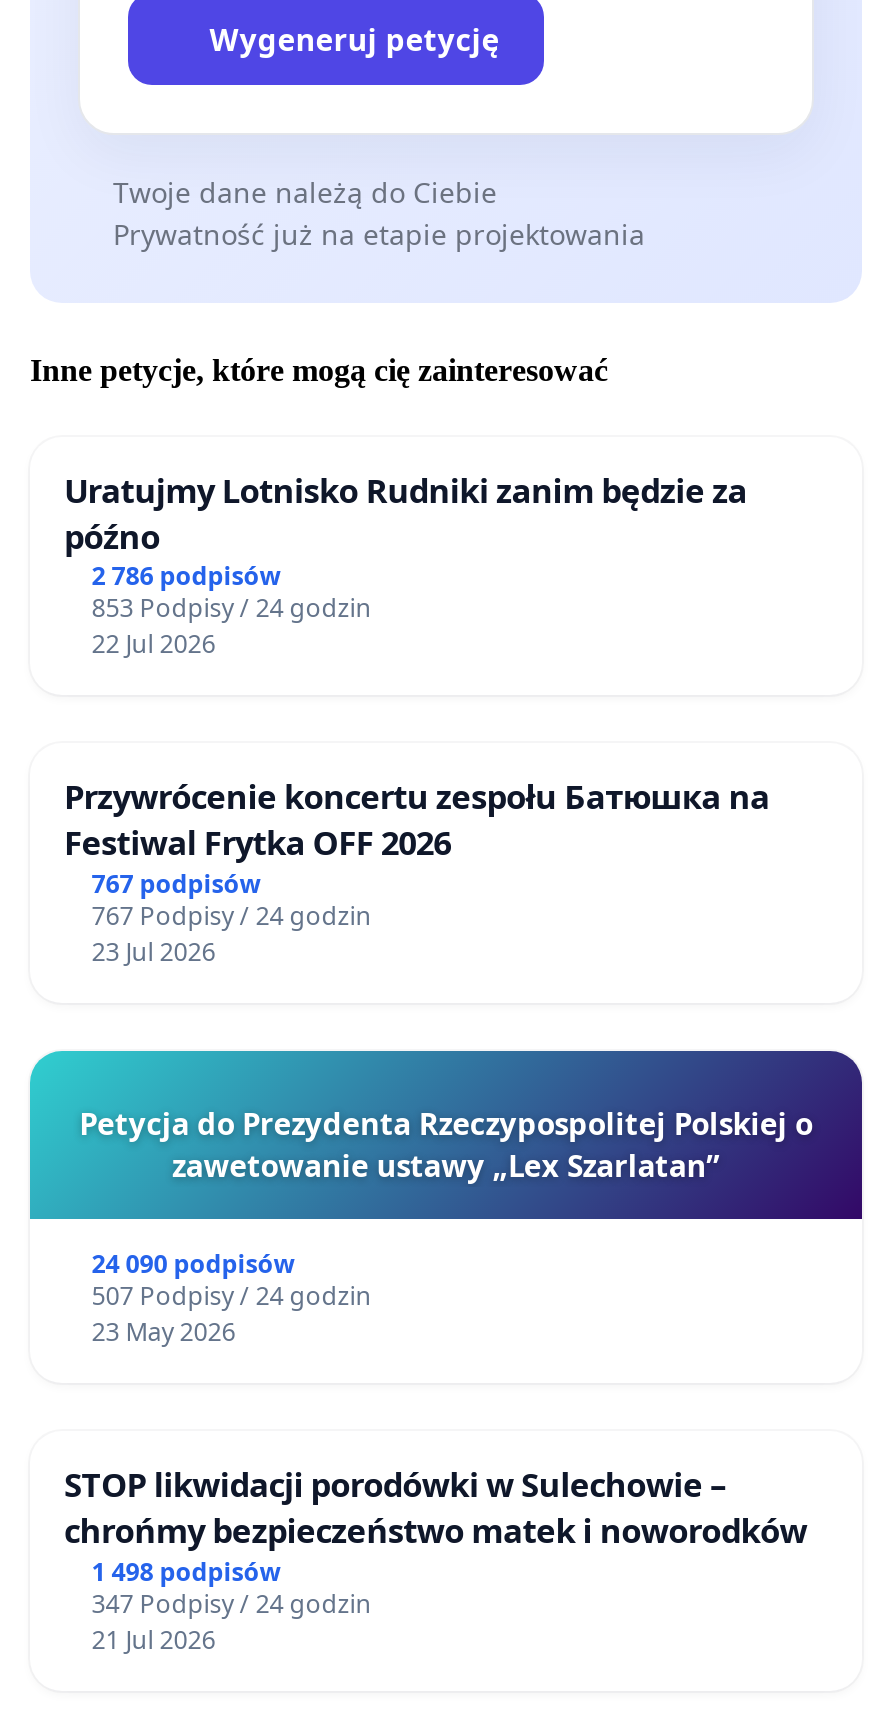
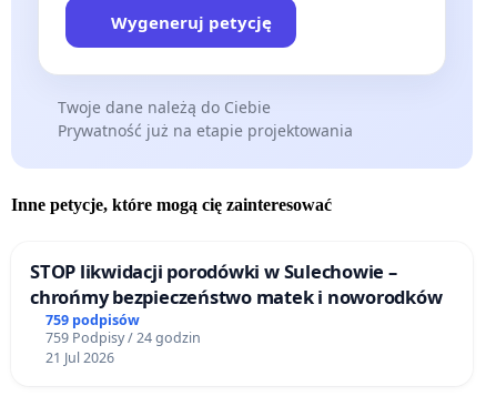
- Uratujmy Lotnisko Rudniki zanim będzie za
- późno
- 2 786 podpisów
- 853 Podpisy / 24 godzin
- 22 Jul 2026
- Przywrócenie koncertu zespołu Батюшка na
- Festiwal Frytka OFF 2026
- 767 podpisów
- 767 Podpisy / 24 godzin
- 23 Jul 2026

- [image]
- Petycja do Prezydenta Rzeczypospolitej Polskiej o
- zawetowanie ustawy „Lex Szarlatan”
- 24 090 podpisów
- 507 Podpisy / 24 godzin
- 23 May 2026

- 1 498 podpisów
+ 759 podpisów

- 347 Podpisy / 24 godzin
+ 759 Podpisy / 24 godzin
